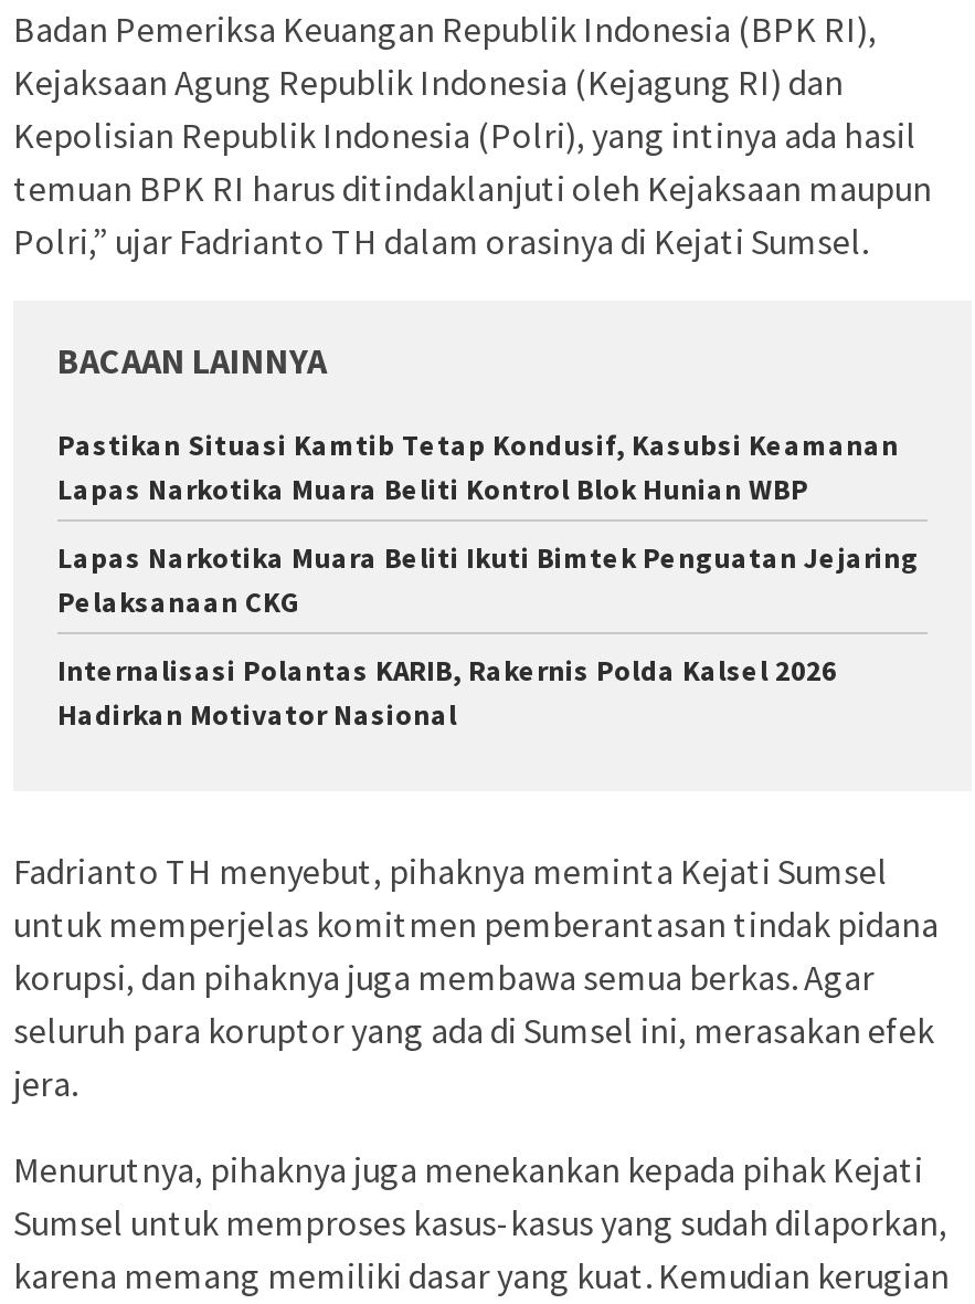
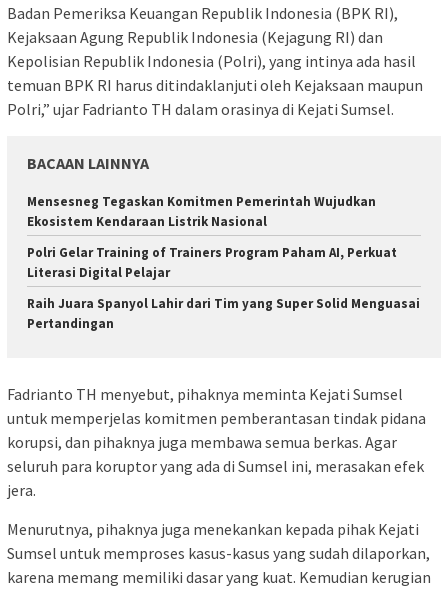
- Pastikan Situasi Kamtib Tetap Kondusif, Kasubsi Keamanan
- Lapas Narkotika Muara Beliti Kontrol Blok Hunian WBP
+ Mensesneg Tegaskan Komitmen Pemerintah Wujudkan
+ Ekosistem Kendaraan Listrik Nasional

- Lapas Narkotika Muara Beliti Ikuti Bimtek Penguatan Jejaring
- Pelaksanaan CKG
+ Polri Gelar Training of Trainers Program Paham AI, Perkuat
+ Literasi Digital Pelajar

- Internalisasi Polantas KARIB, Rakernis Polda Kalsel 2026
- Hadirkan Motivator Nasional
+ Raih Juara Spanyol Lahir dari Tim yang Super Solid Menguasai
+ Pertandingan
